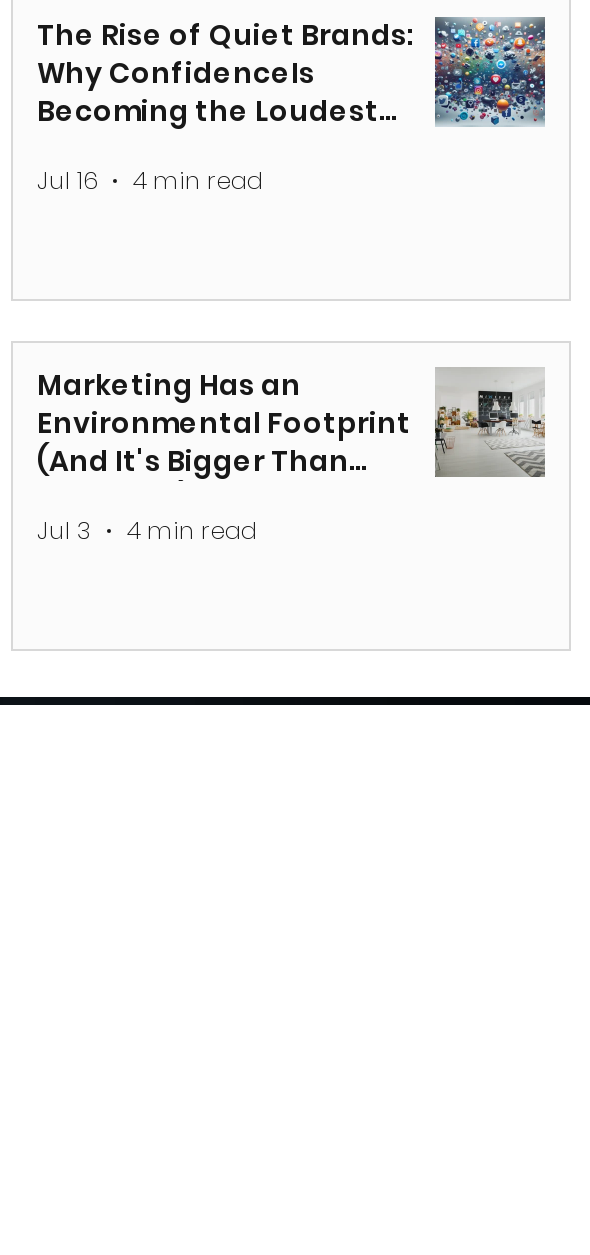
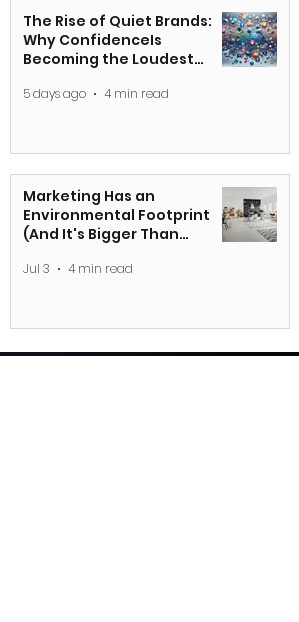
- Jul 16 4 min read
+ 5 days ago 4 min read
